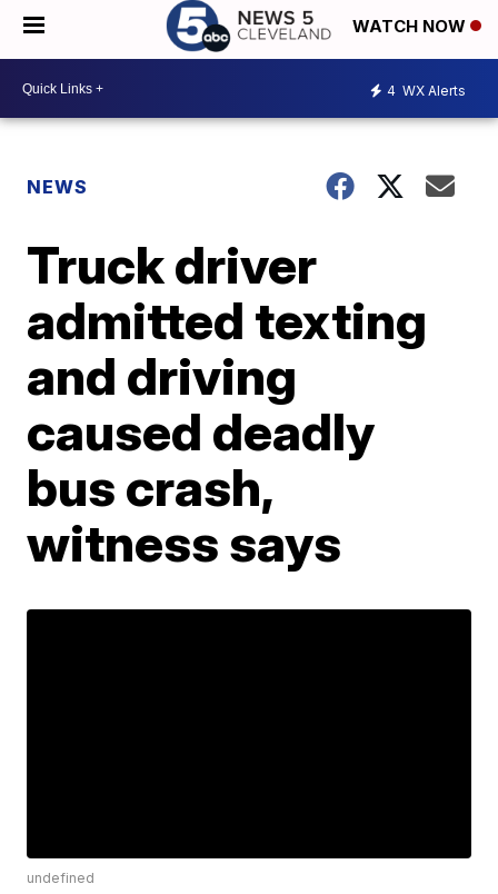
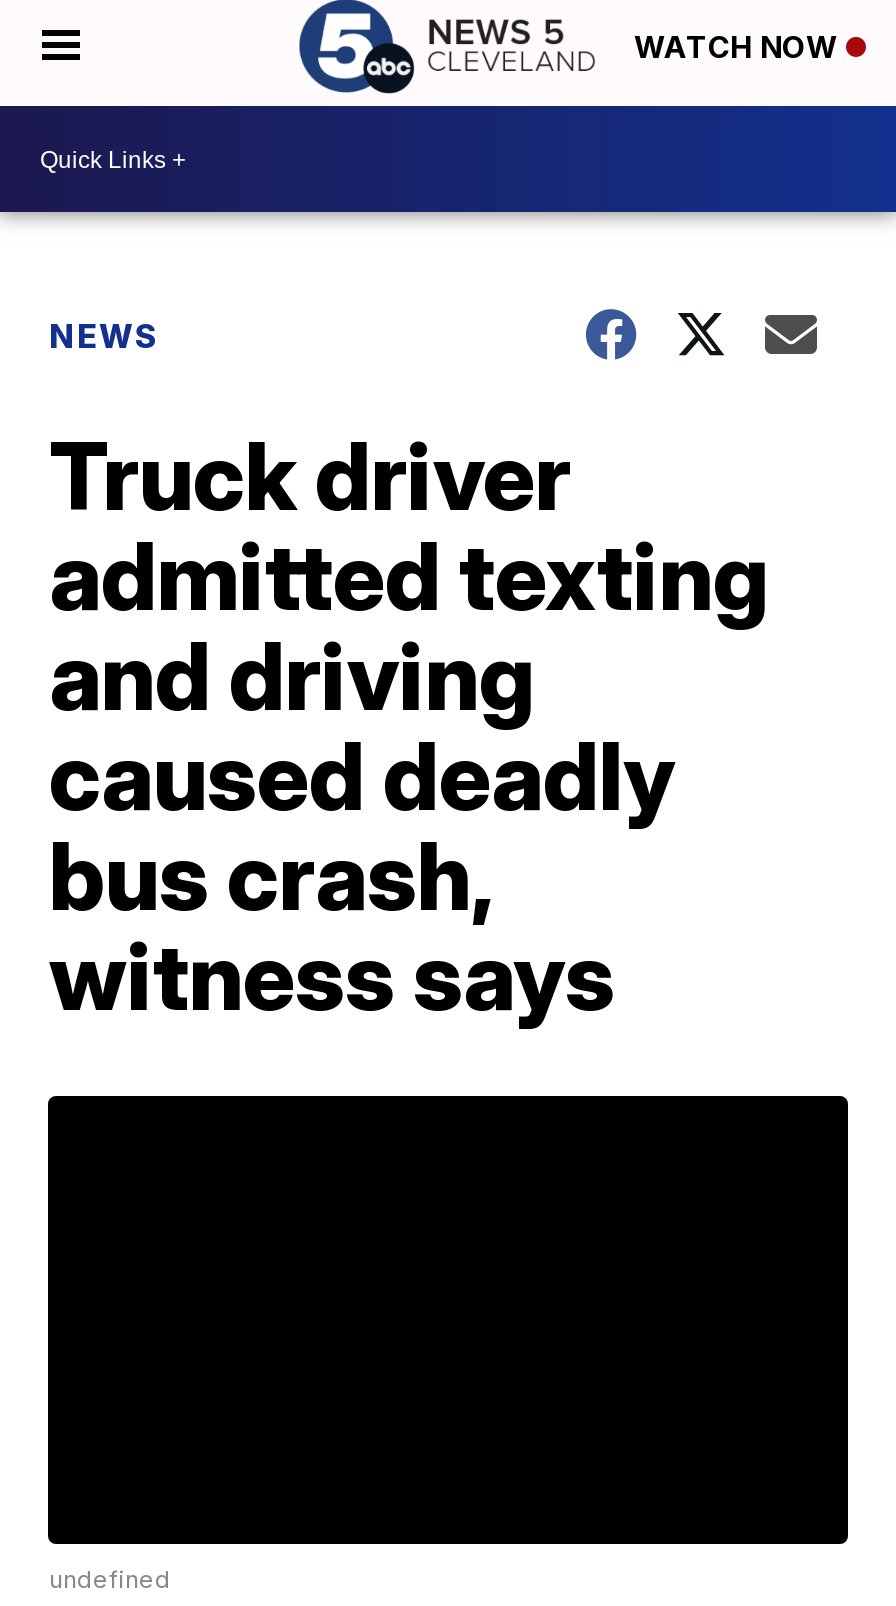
- 4 WX Alerts
